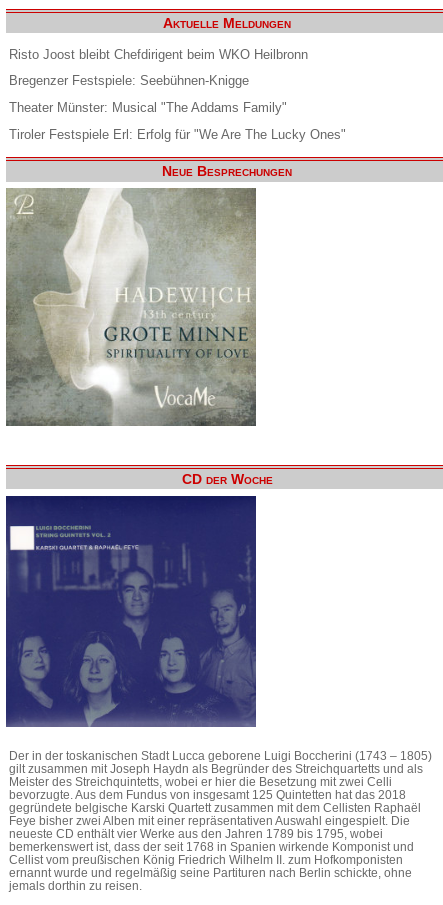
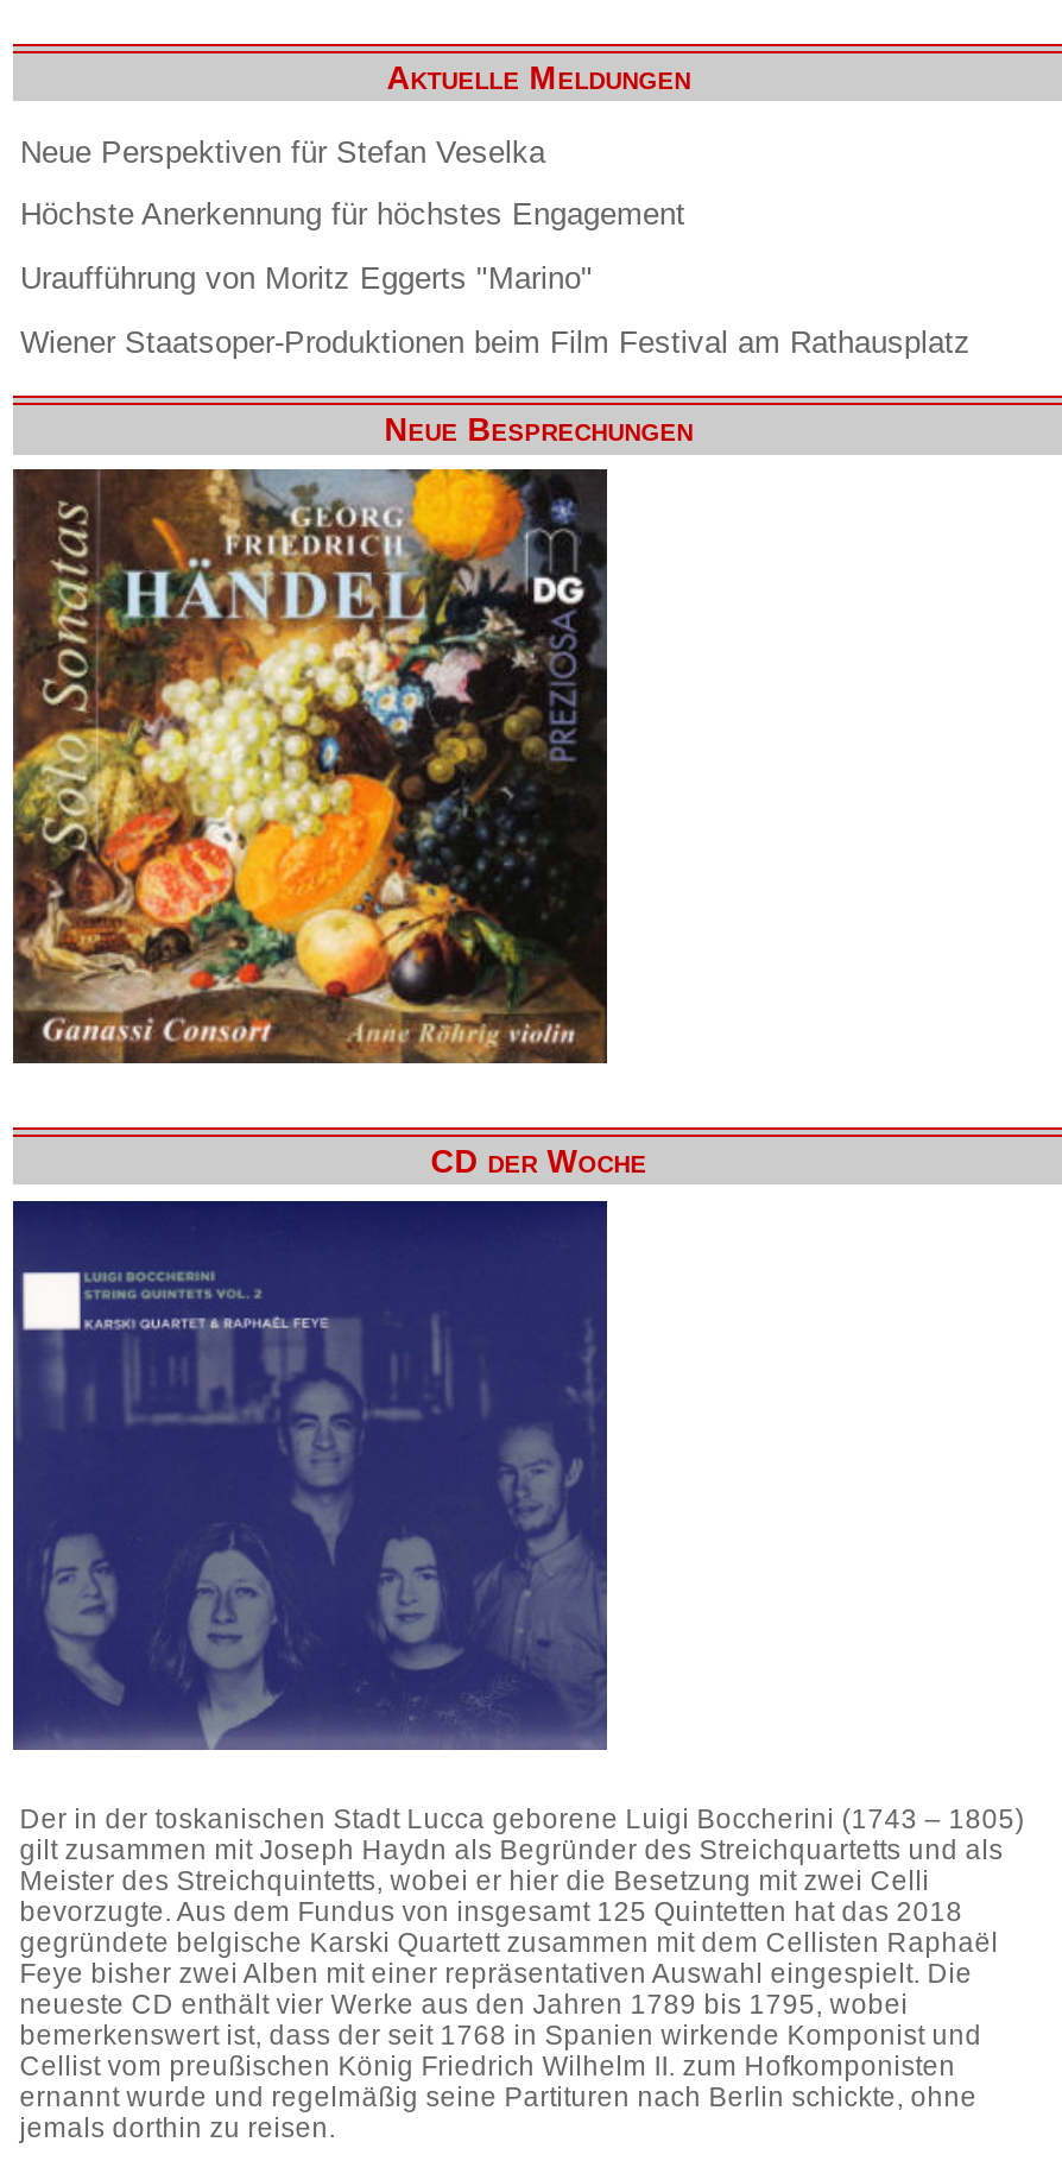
- Risto Joost bleibt Chefdirigent beim WKO Heilbronn
+ Neue Perspektiven für Stefan Veselka

- Bregenzer Festspiele: Seebühnen-Knigge
+ Höchste Anerkennung für höchstes Engagement

- Theater Münster: Musical "The Addams Family"
+ Uraufführung von Moritz Eggerts "Marino"

- Tiroler Festspiele Erl: Erfolg für "We Are The Lucky Ones"
+ Wiener Staatsoper-Produktionen beim Film Festival am Rathausplatz

- [image]
+ [image]
